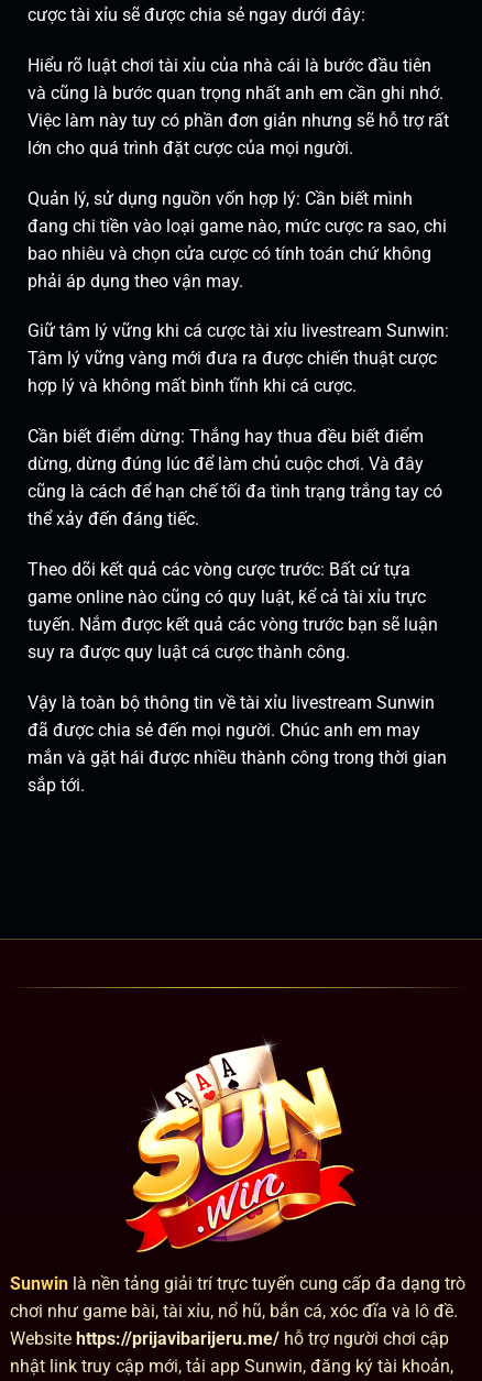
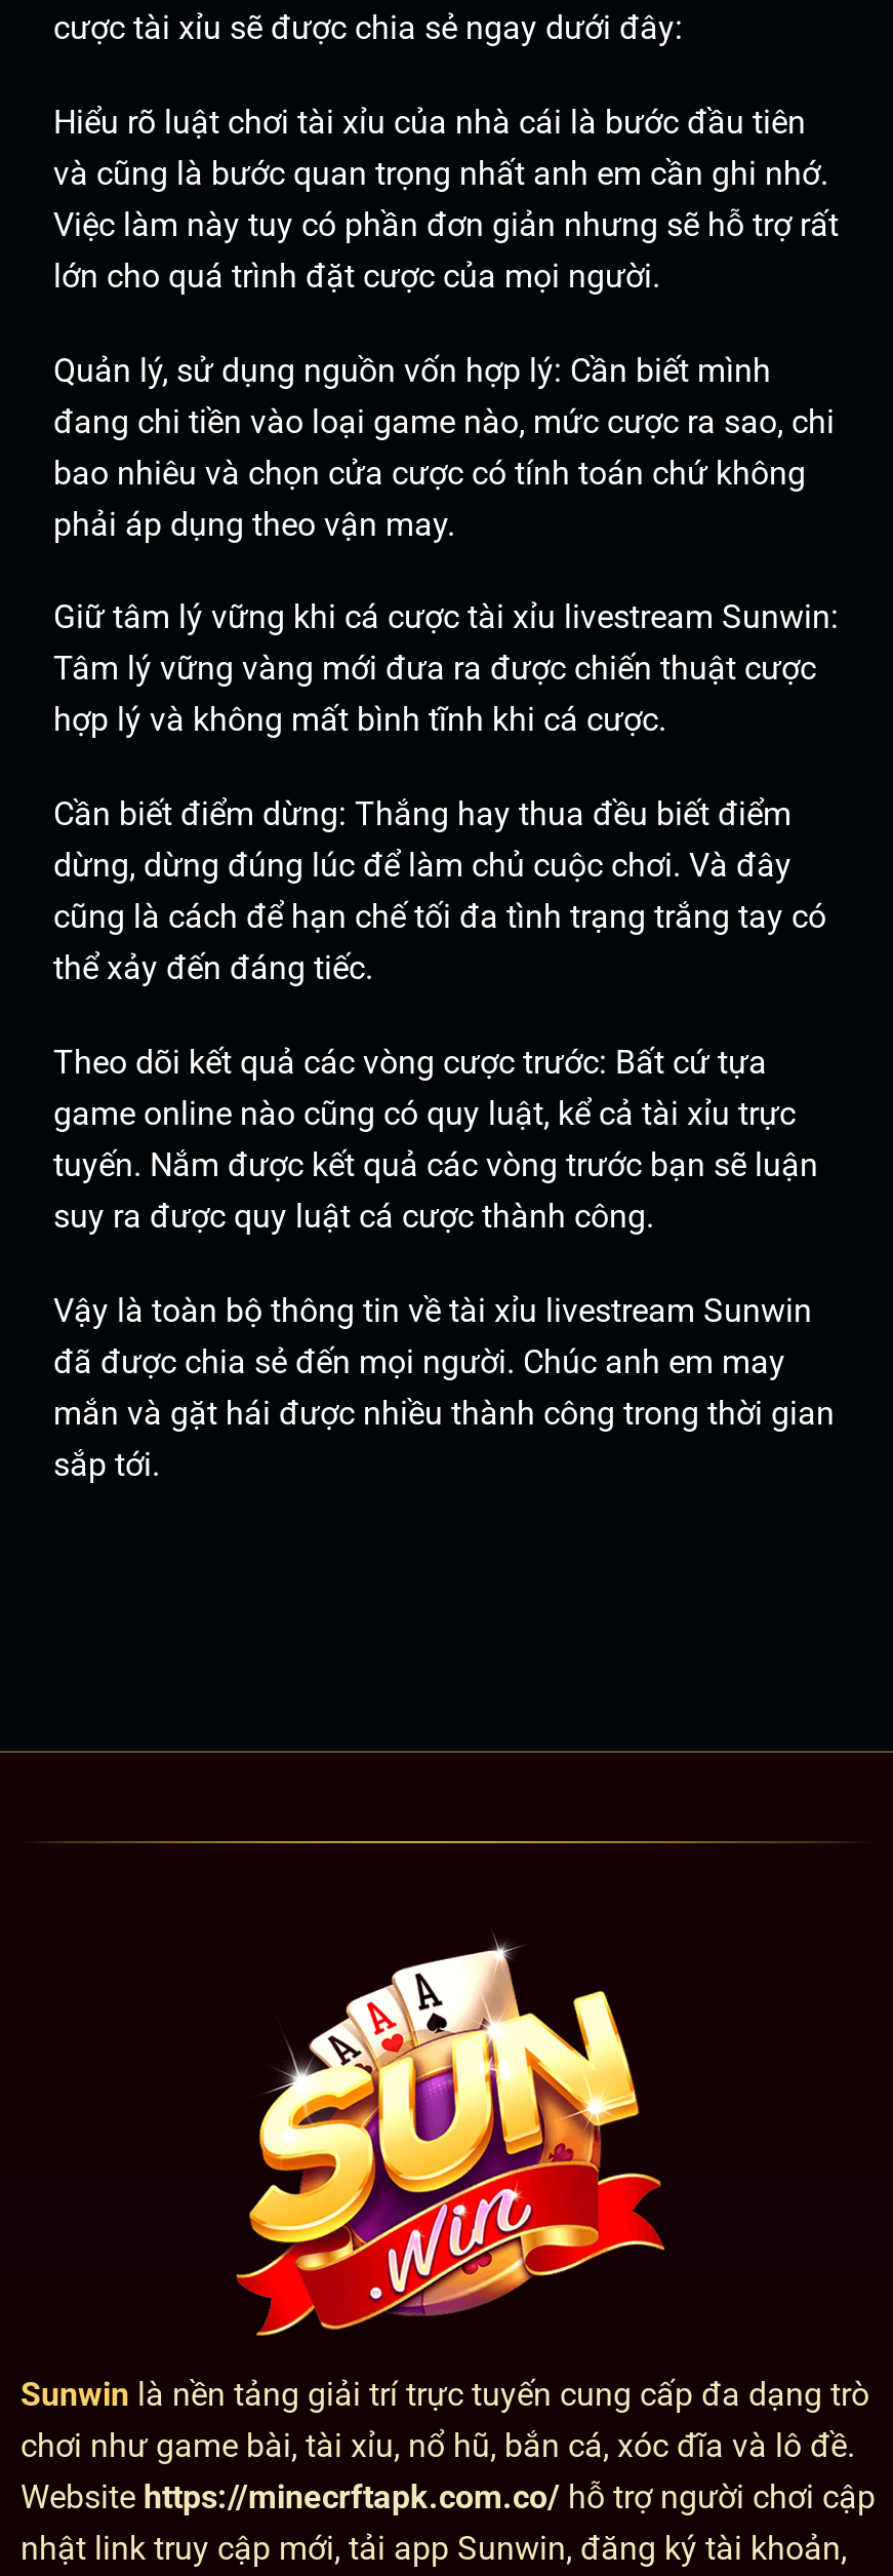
- Website https://prijavibarijeru.me/ hỗ trợ người chơi cập
+ Website https://minecrftapk.com.co/ hỗ trợ người chơi cập
